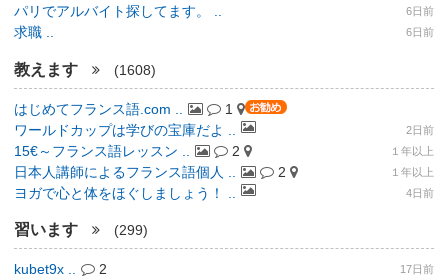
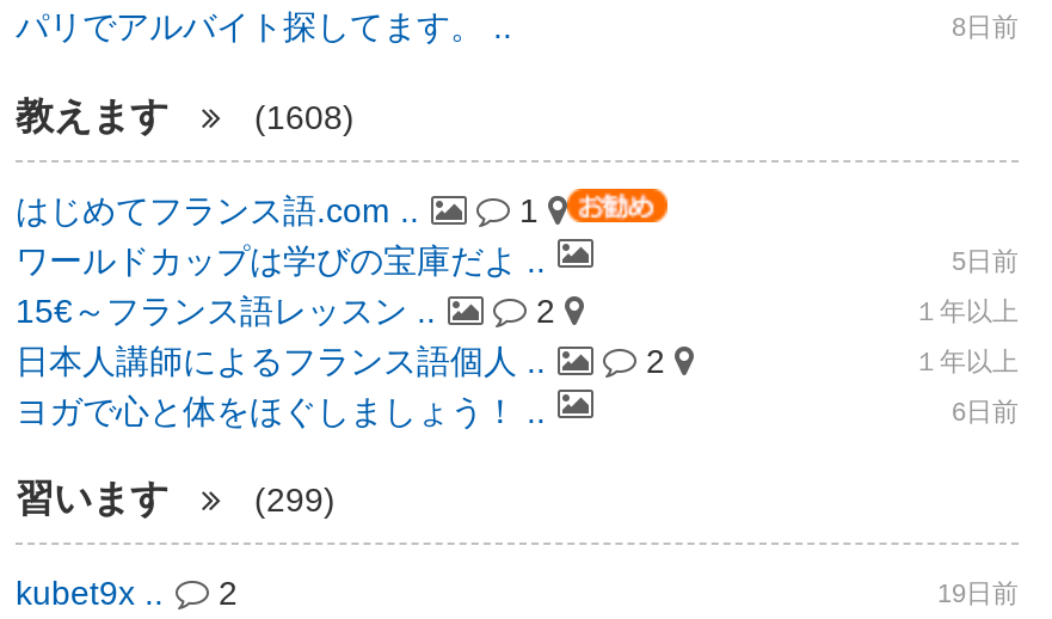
- 6日前
- 求職 ..
- 6日前
+ 8日前

- 2日前
+ 5日前

- 4日前
+ 6日前

- 17日前
+ 19日前
